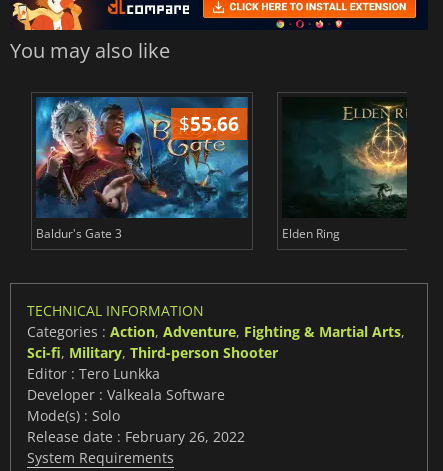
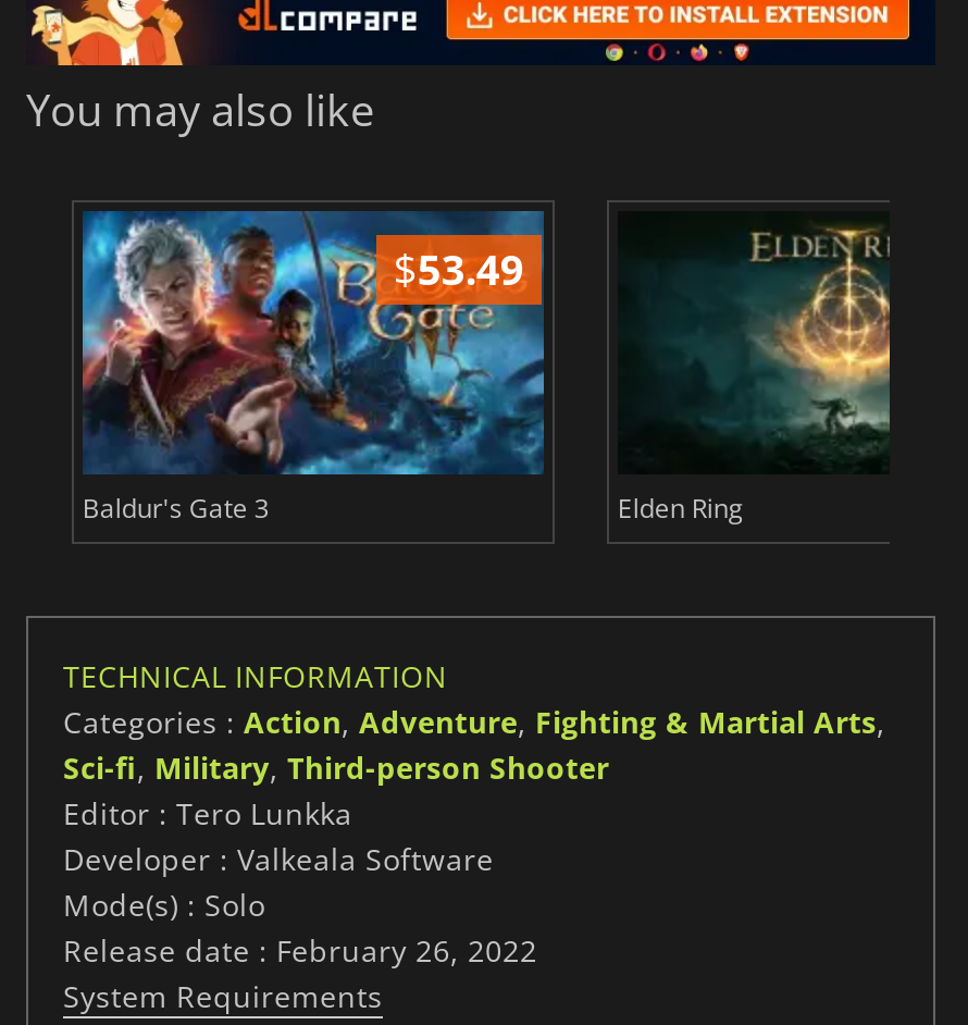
- $55.66
+ $53.49
